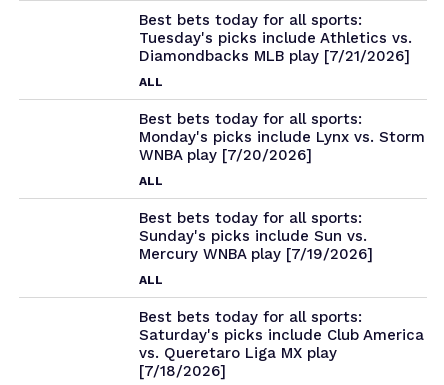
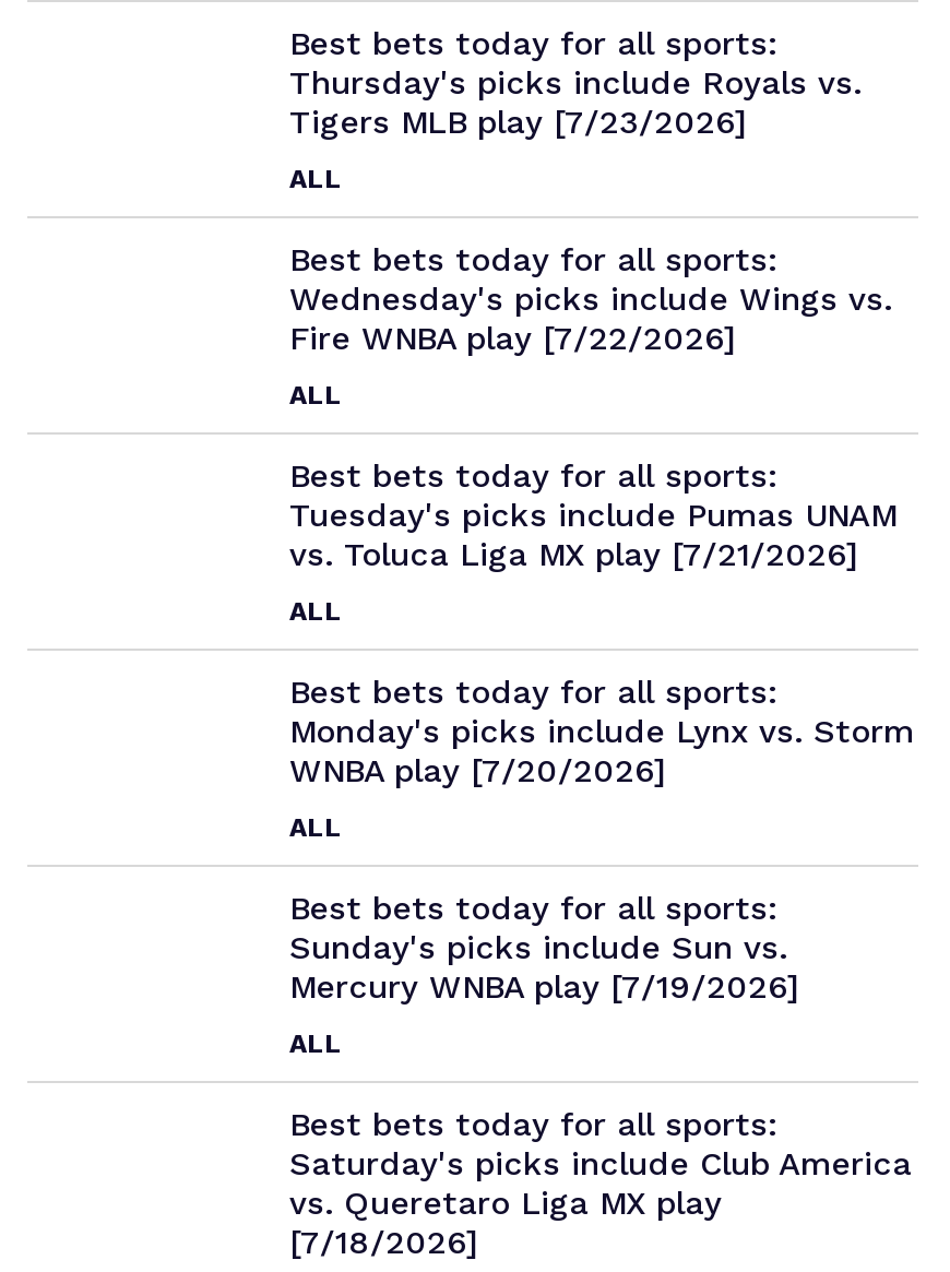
- Tuesday's picks include Athletics vs.
- Diamondbacks MLB play [7/21/2026]
+ Thursday's picks include Royals vs.
+ Tigers MLB play [7/23/2026]
+ ALL
+ Best bets today for all sports:
+ Wednesday's picks include Wings vs.
+ Fire WNBA play [7/22/2026]
+ ALL
+ Best bets today for all sports:
+ Tuesday's picks include Pumas UNAM
+ vs. Toluca Liga MX play [7/21/2026]
